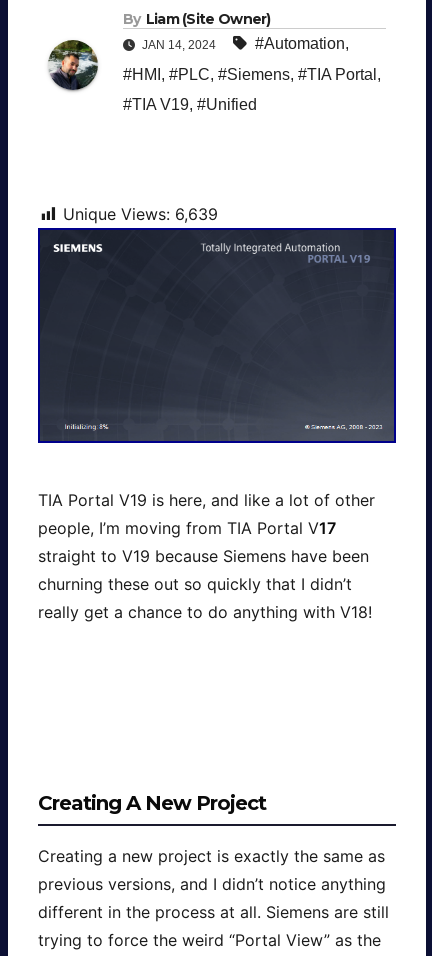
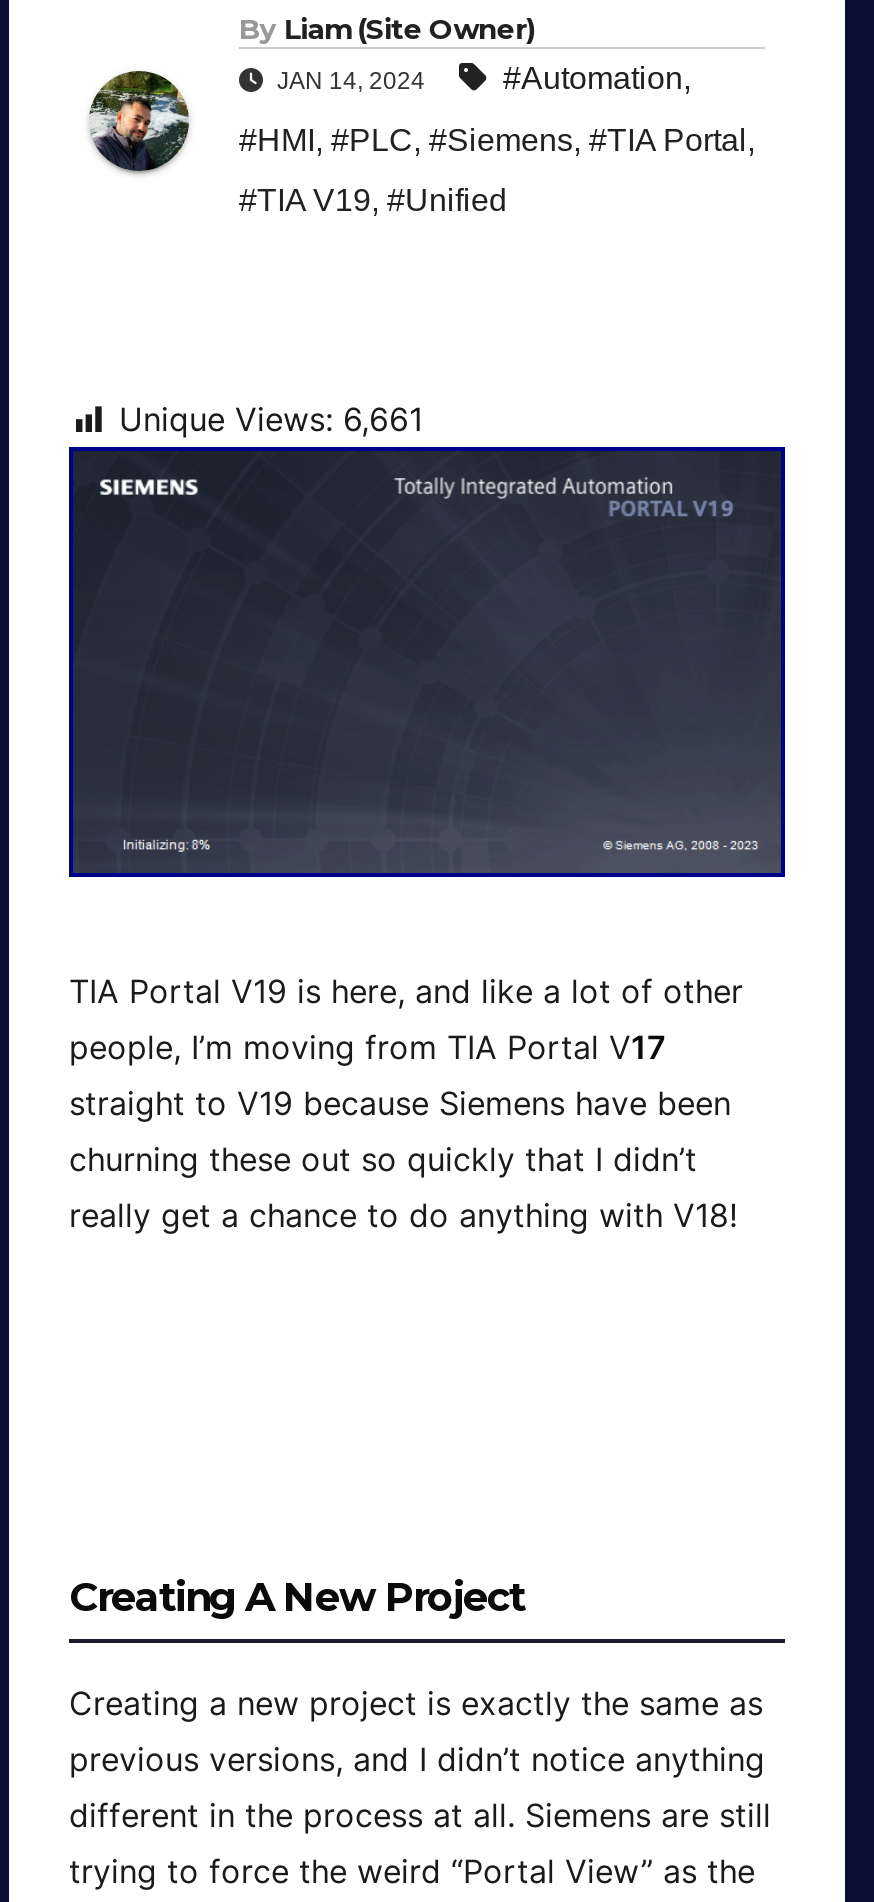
- Unique Views: 6,639
+ Unique Views: 6,661
